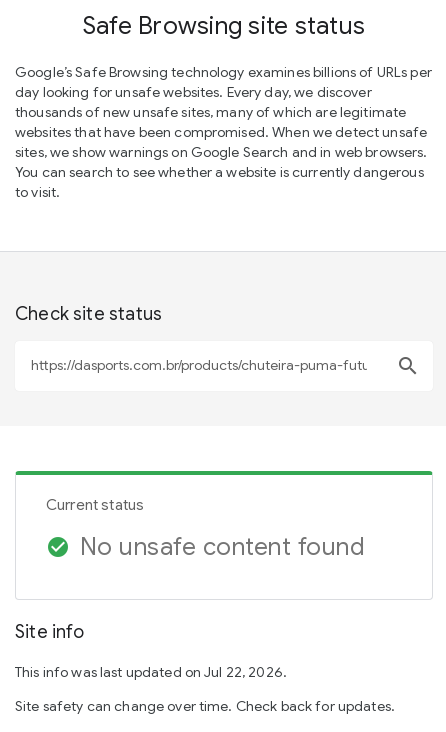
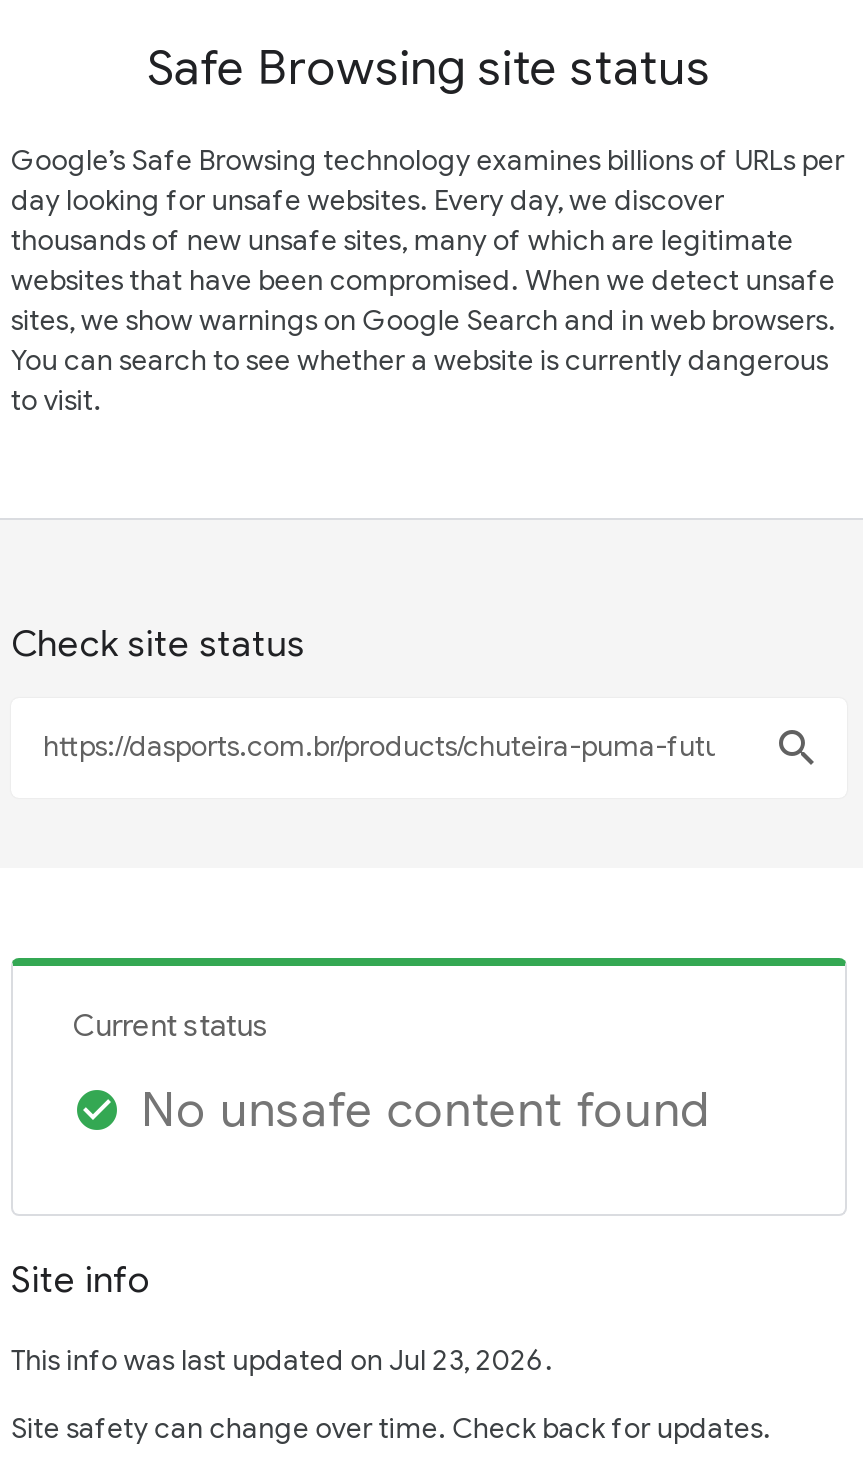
- This info was last updated on Jul 22, 2026.
+ This info was last updated on Jul 23, 2026.
